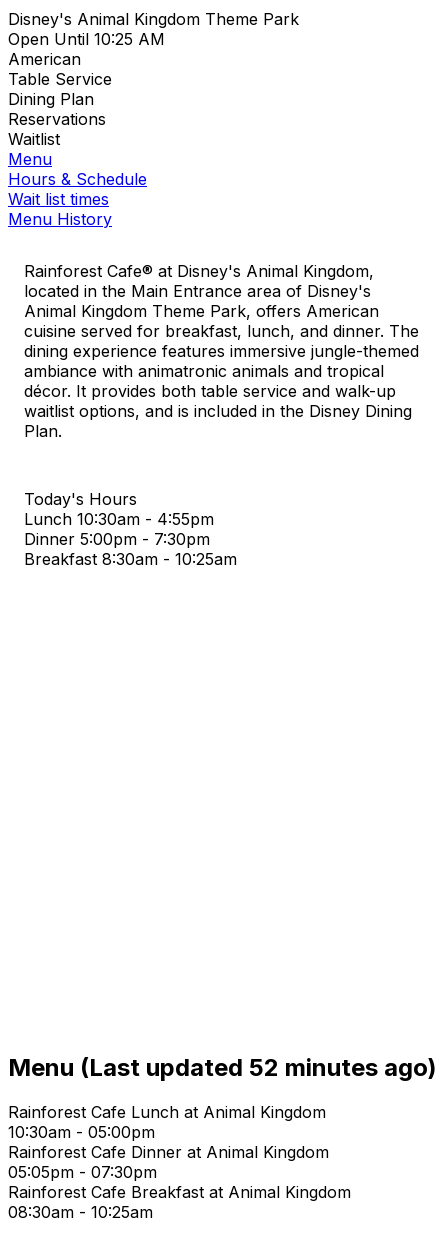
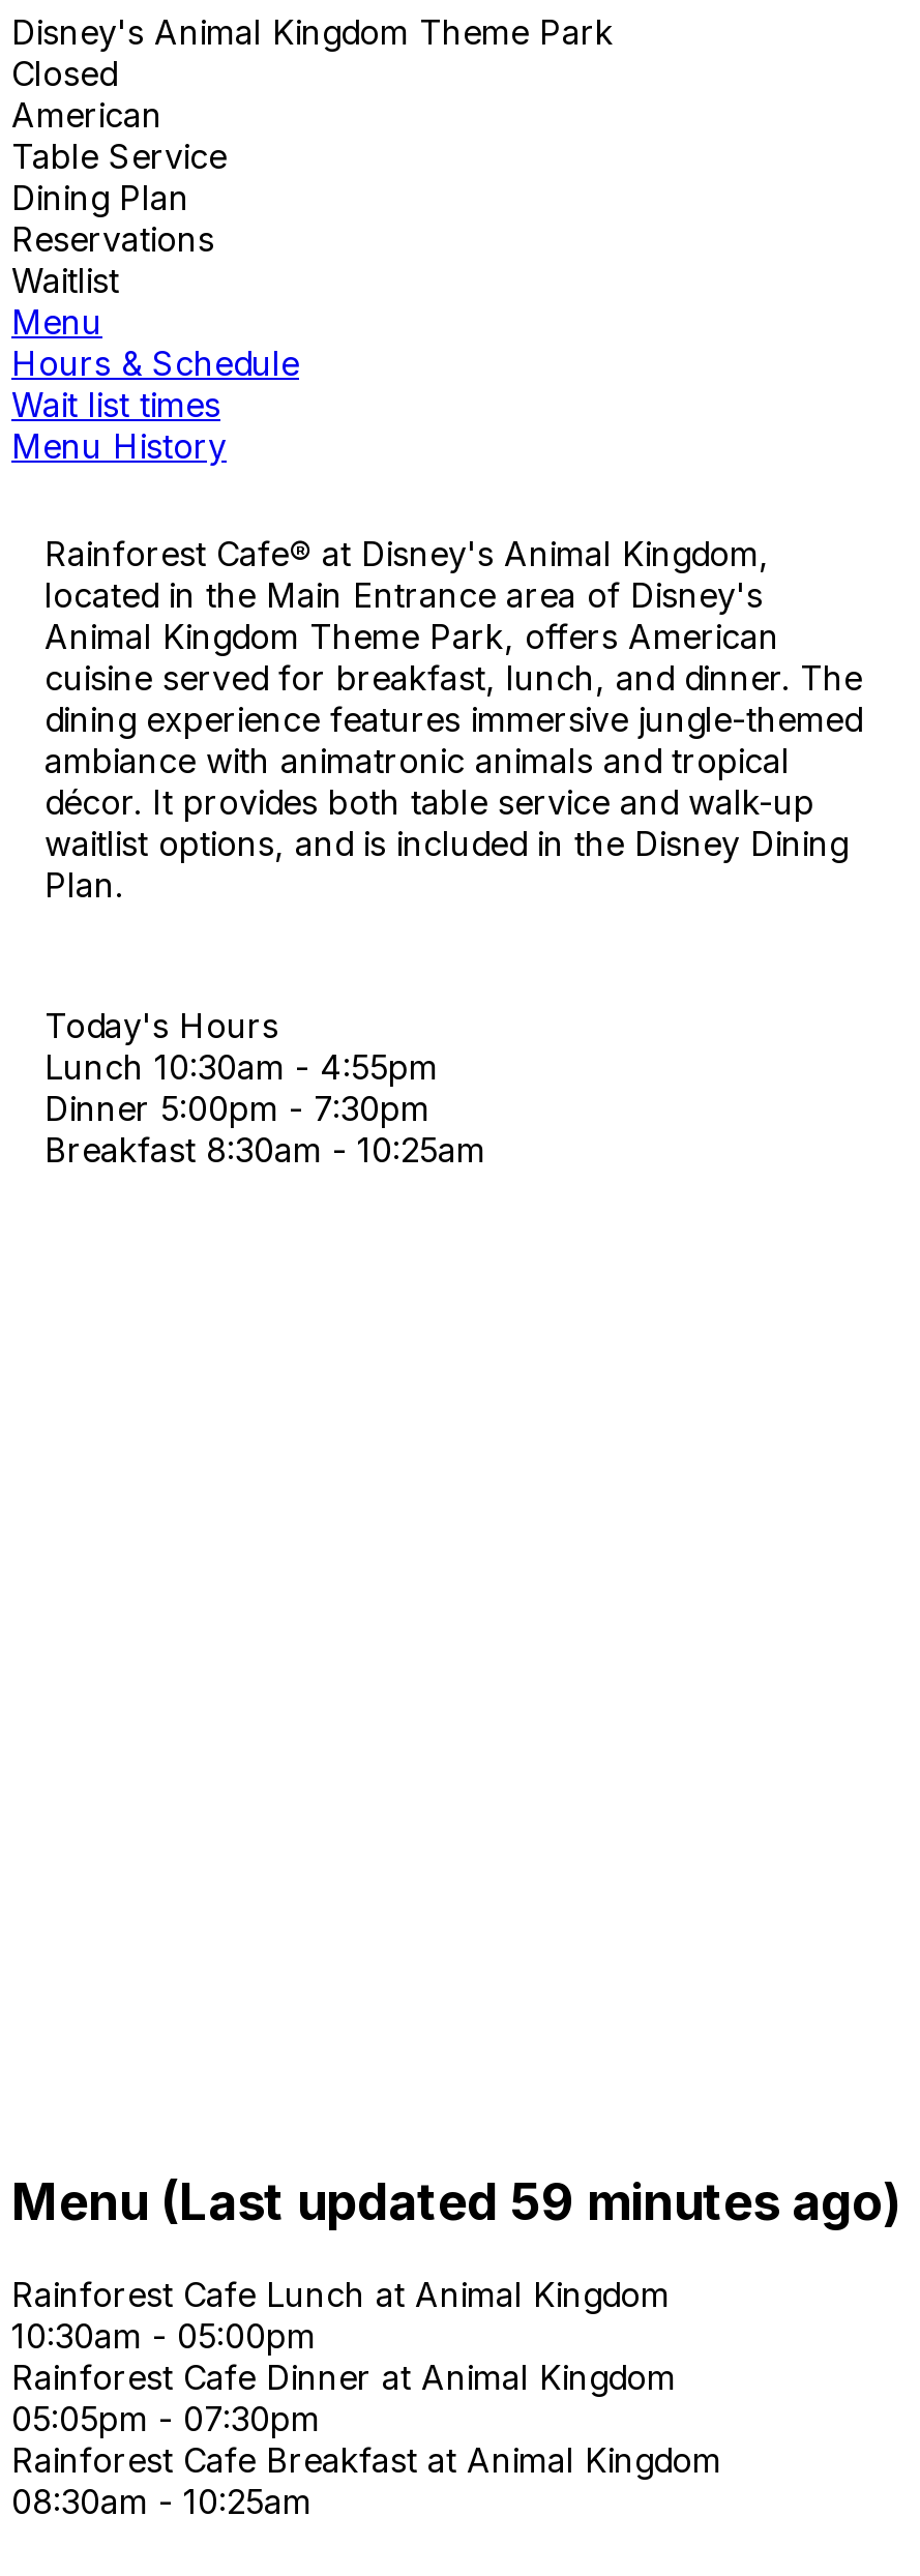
- Open Until 10:25 AM
+ Closed

- Menu (Last updated 52 minutes ago)
+ Menu (Last updated 59 minutes ago)
